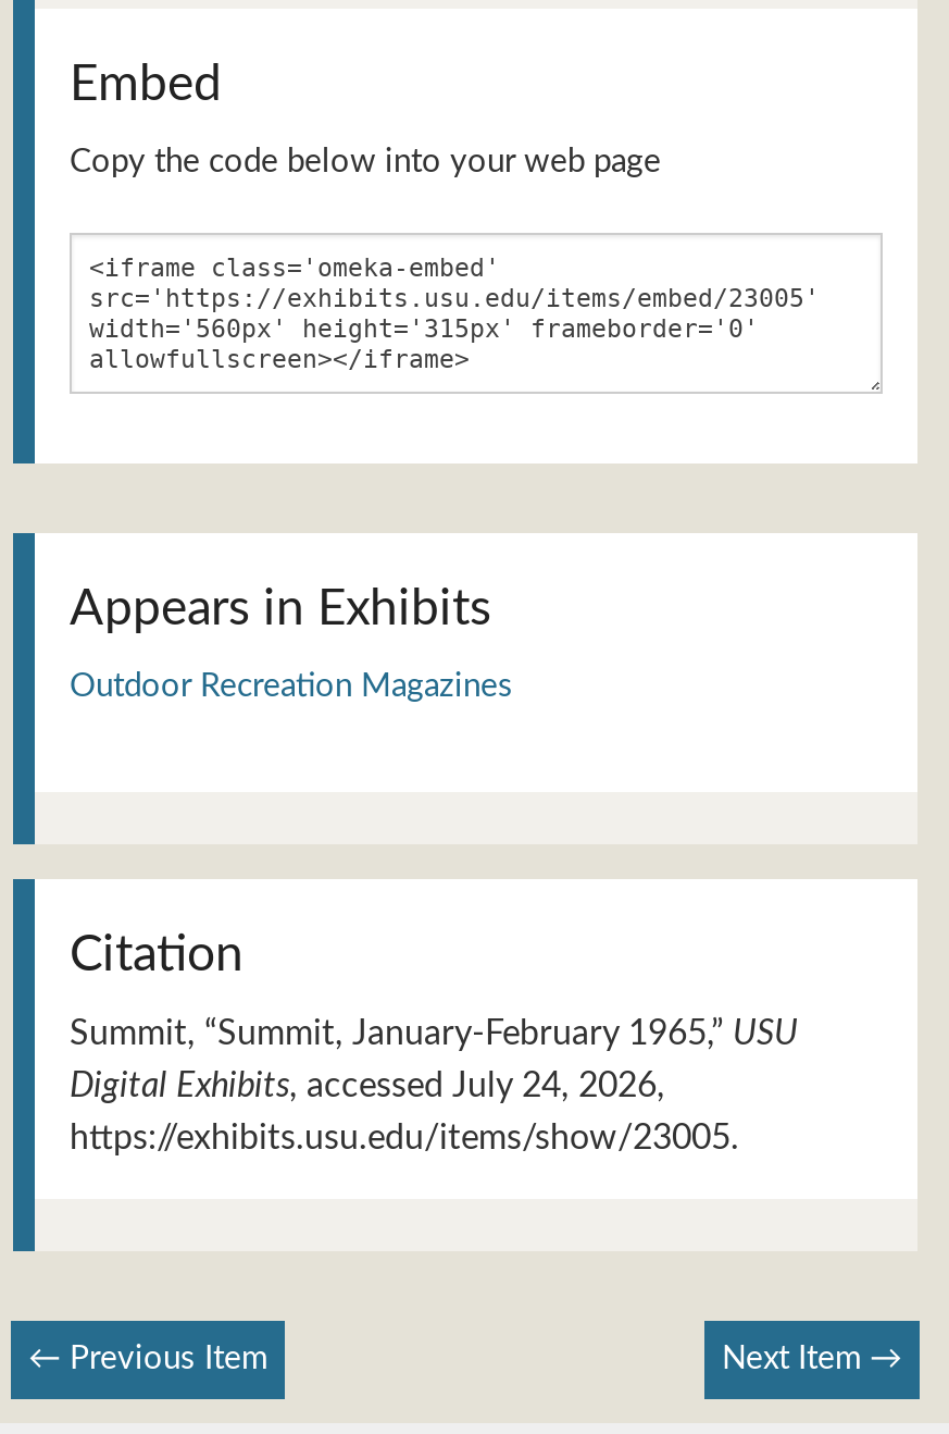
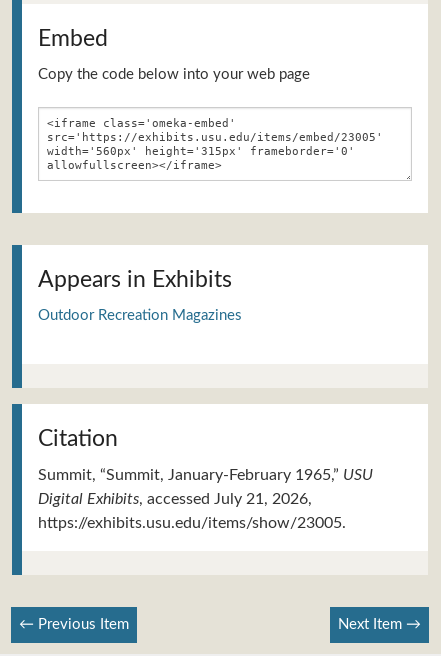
- Digital Exhibits, accessed July 24, 2026,
+ Digital Exhibits, accessed July 21, 2026,
